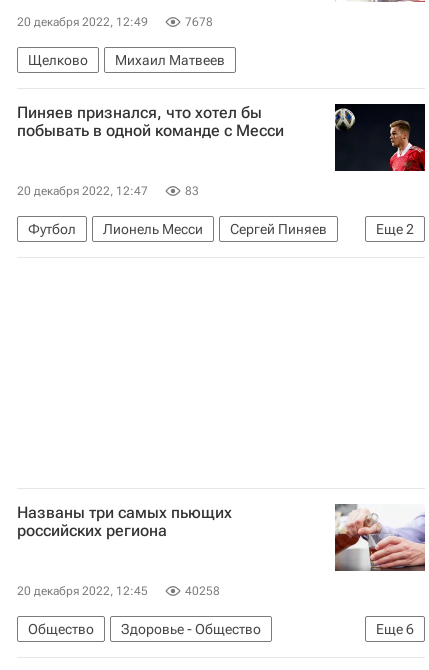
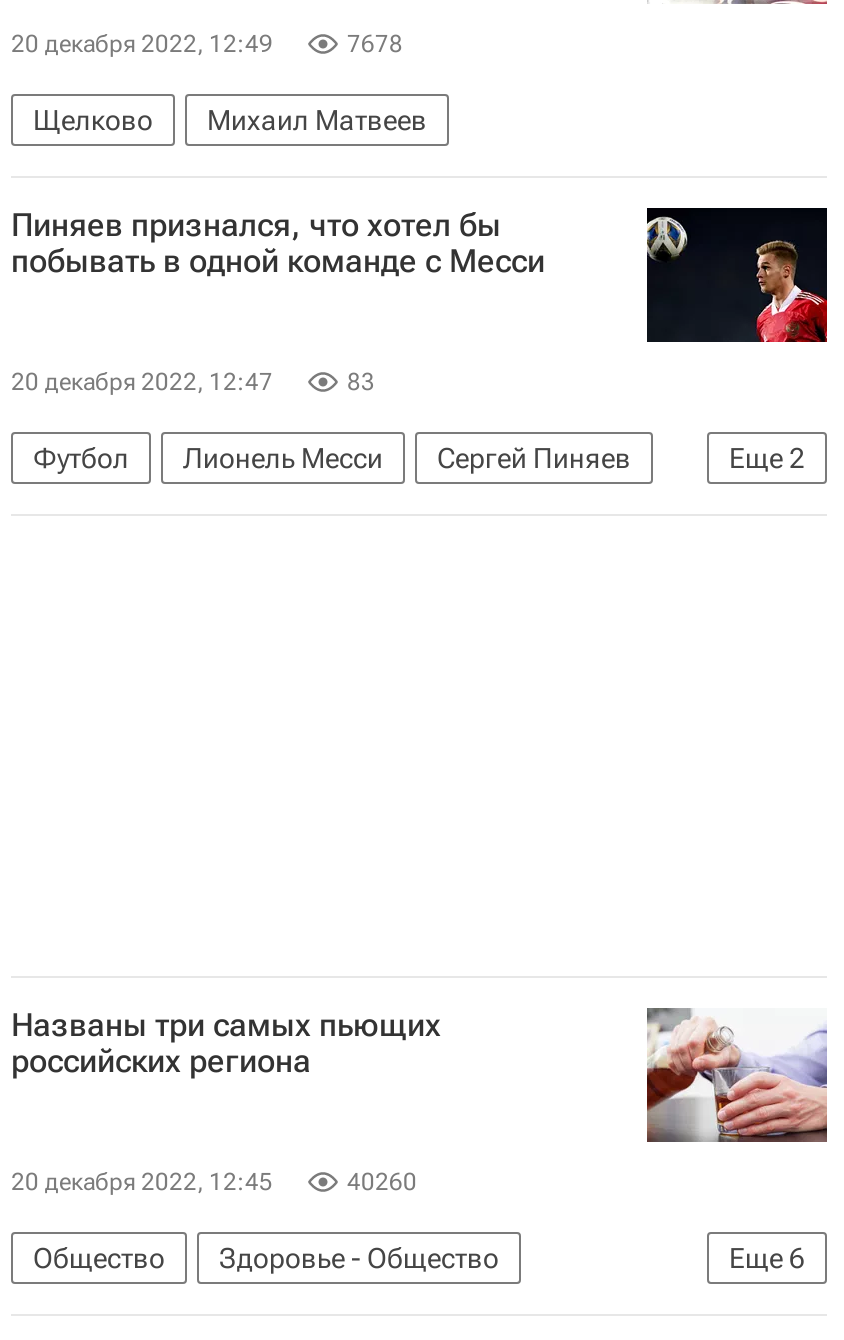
- 40258
+ 40260
